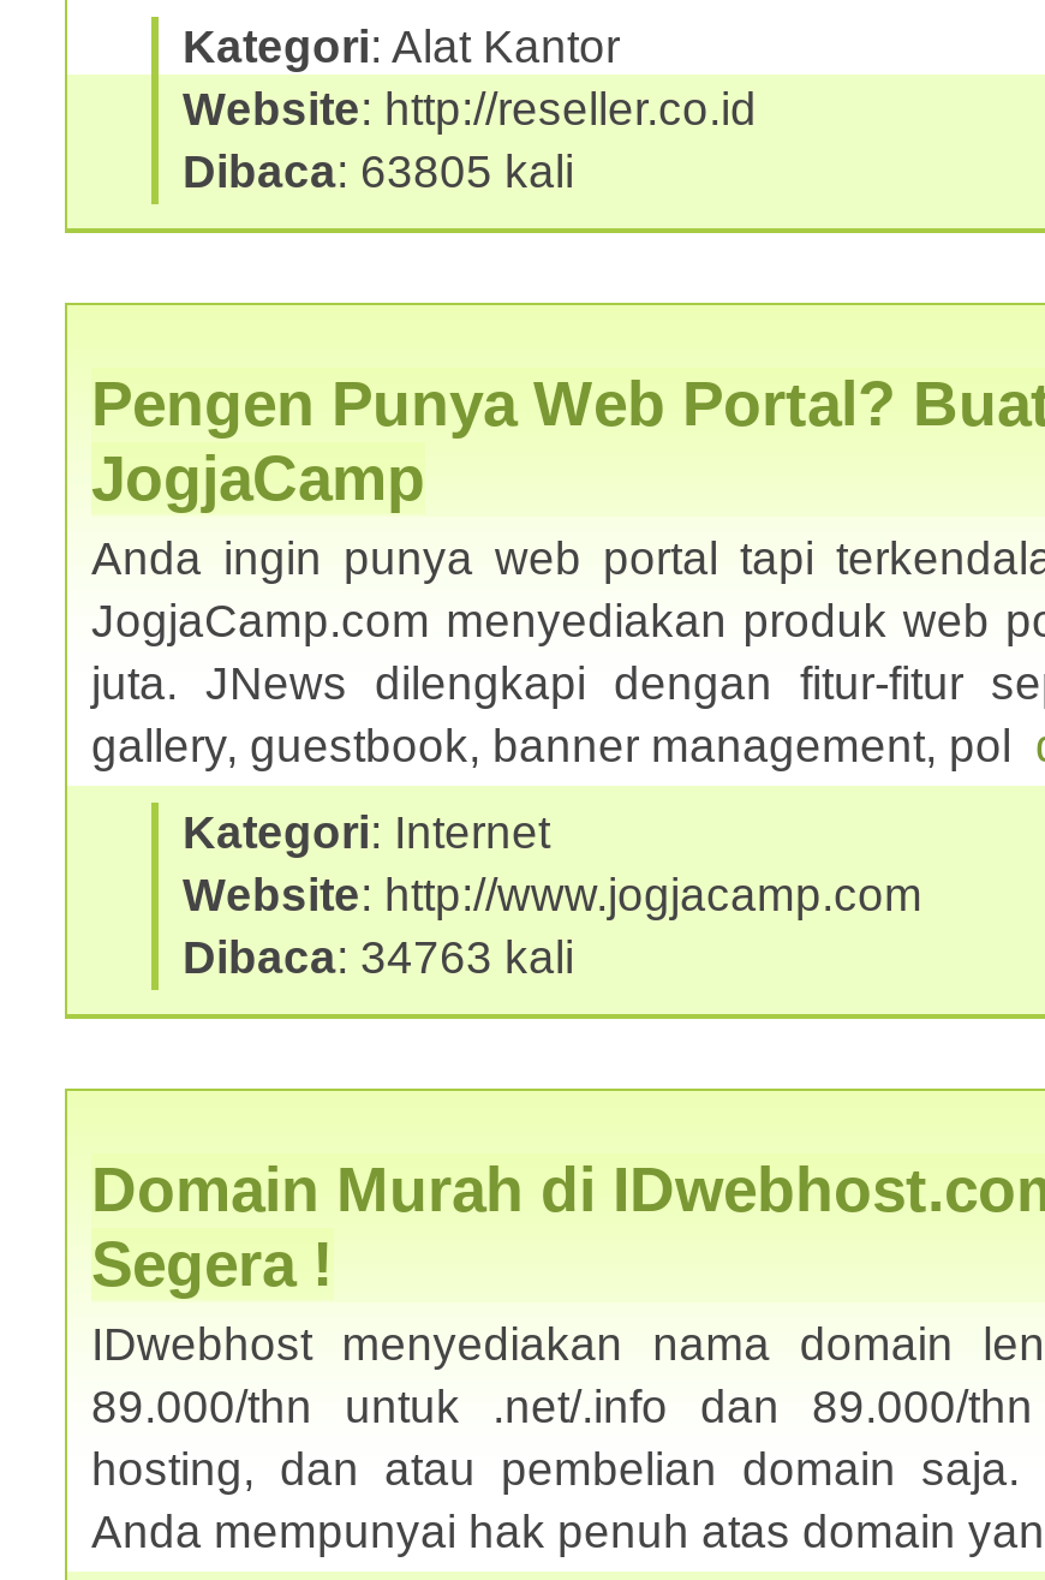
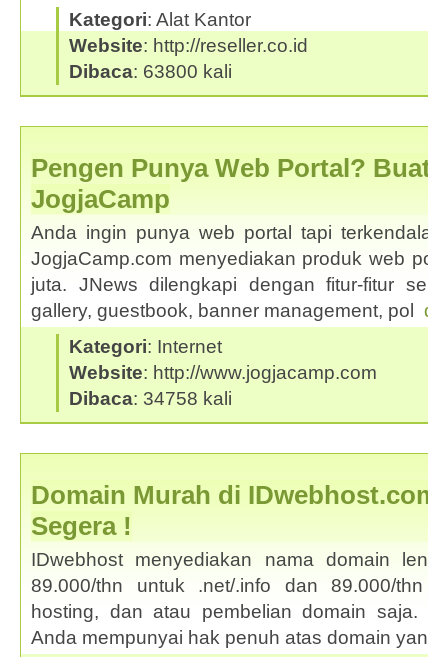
- Dibaca: 63805 kali
+ Dibaca: 63800 kali

- Dibaca: 34763 kali
+ Dibaca: 34758 kali
